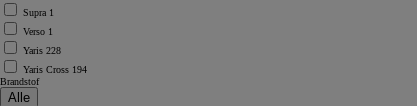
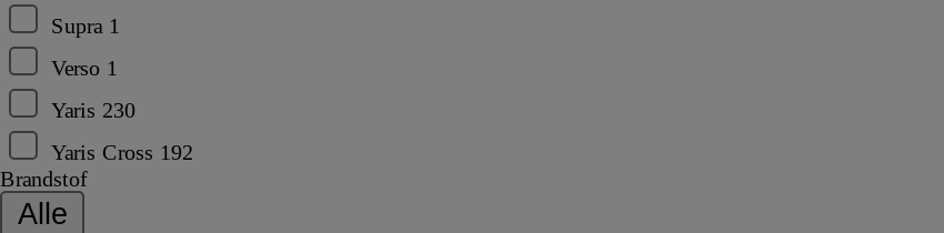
- Yaris 228
+ Yaris 230

- Yaris Cross 194
+ Yaris Cross 192
